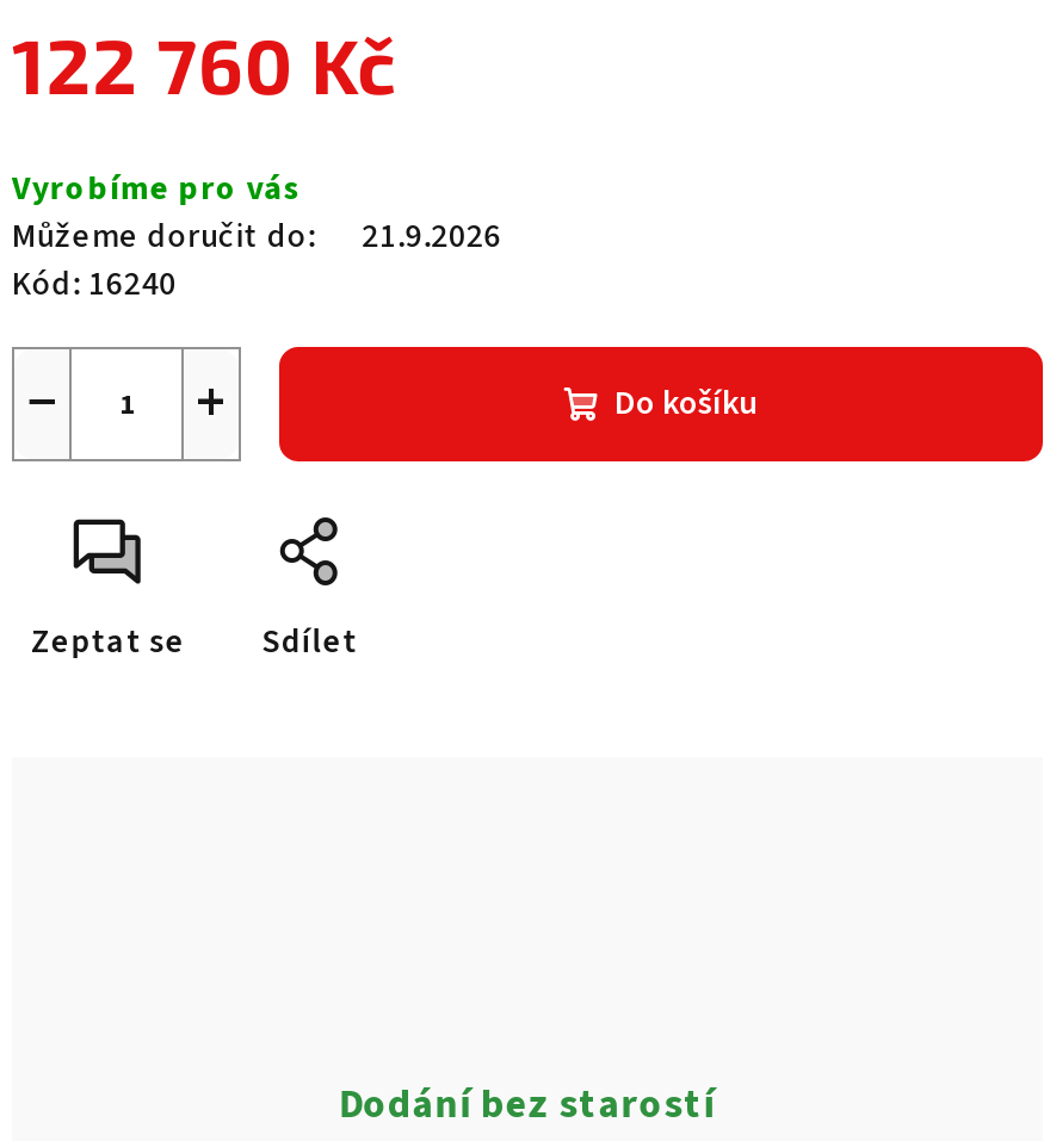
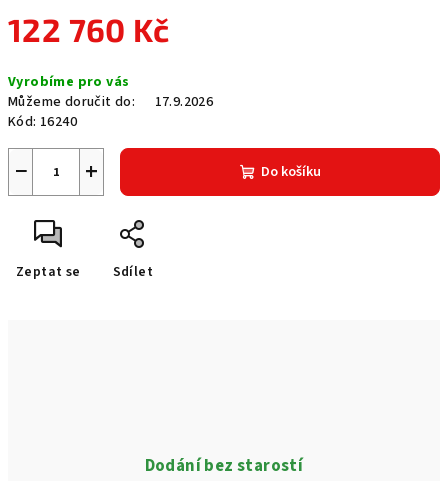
- Můžeme doručit do: 21.9.2026
+ Můžeme doručit do: 17.9.2026
